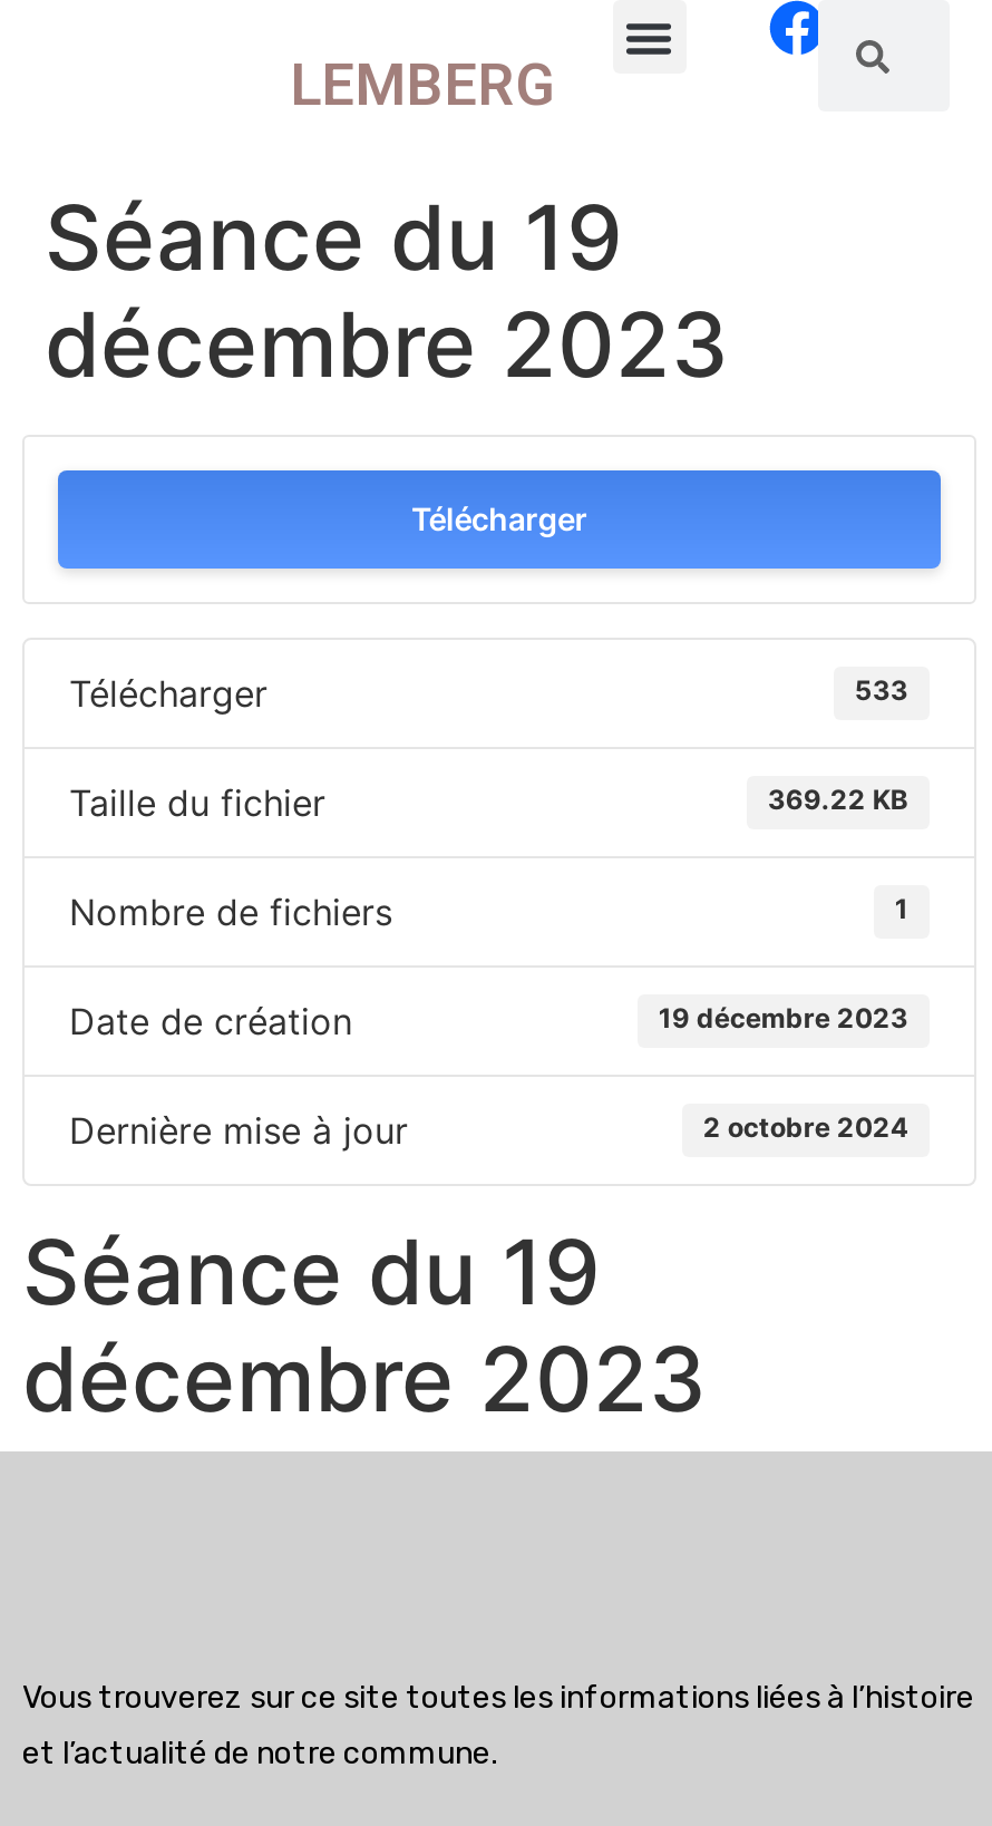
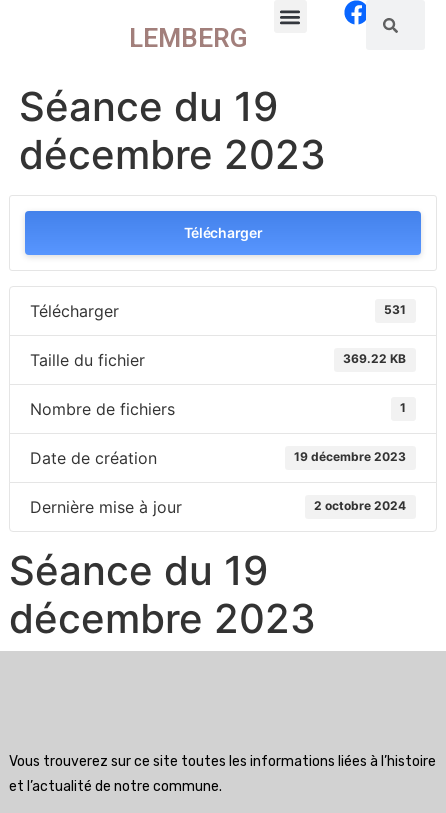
- 533
+ 531
